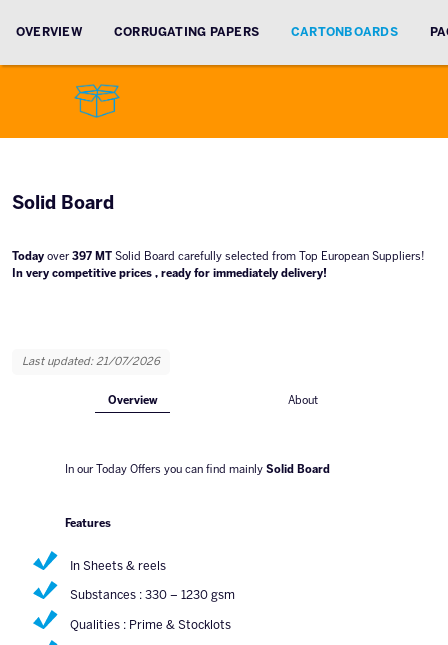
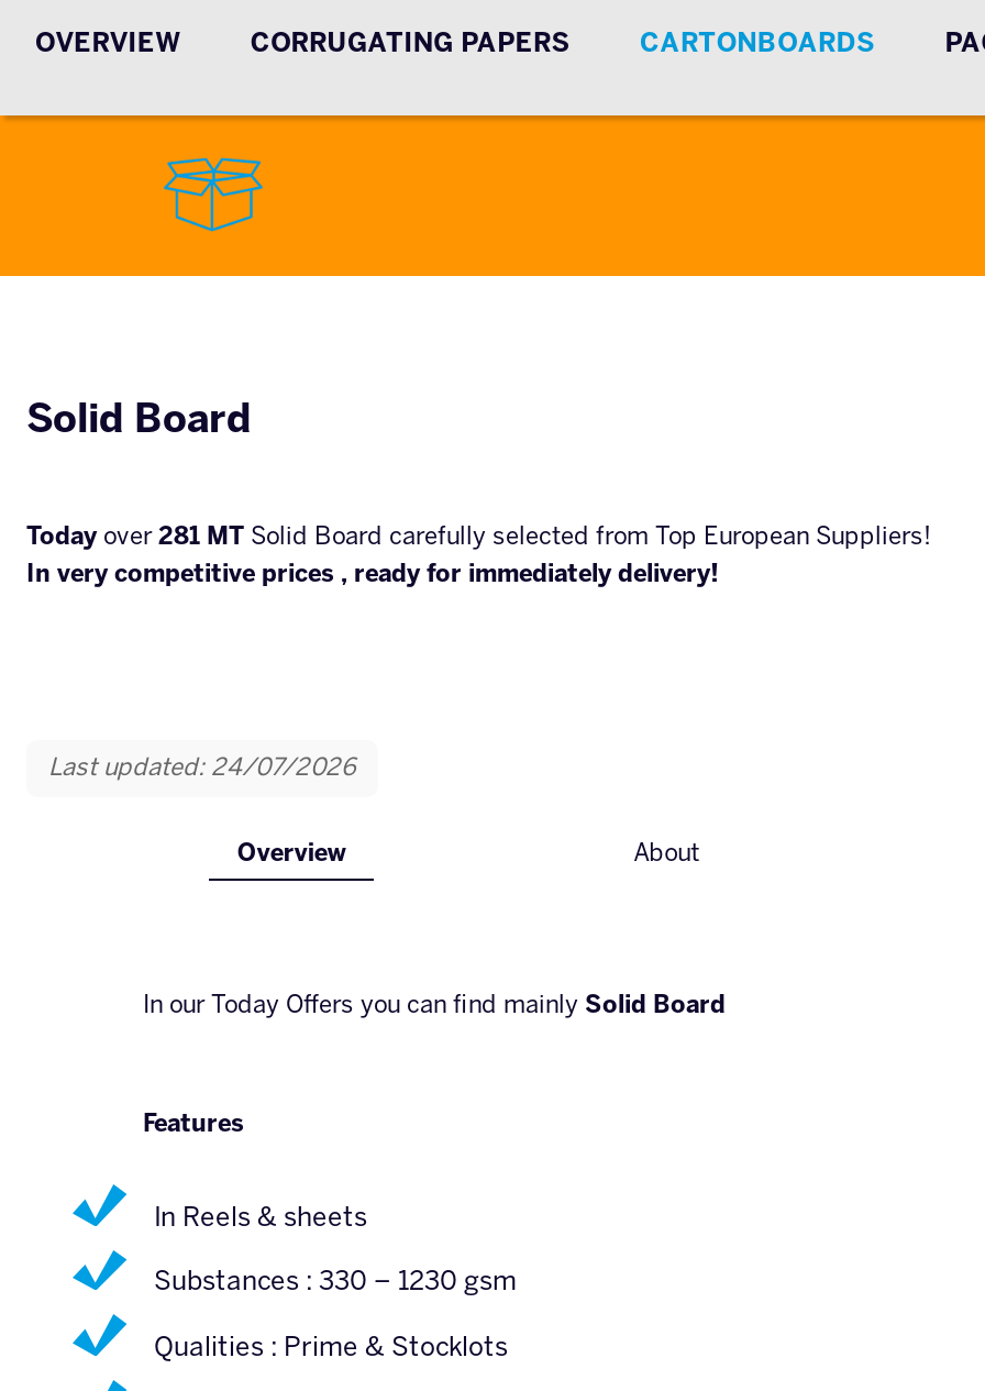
- Today over 397 MT Solid Board carefully selected from Top European Suppliers!
+ Today over 281 MT Solid Board carefully selected from Top European Suppliers!

- Last updated: 21/07/2026
+ Last updated: 24/07/2026

- In Sheets & reels
+ In Reels & sheets
